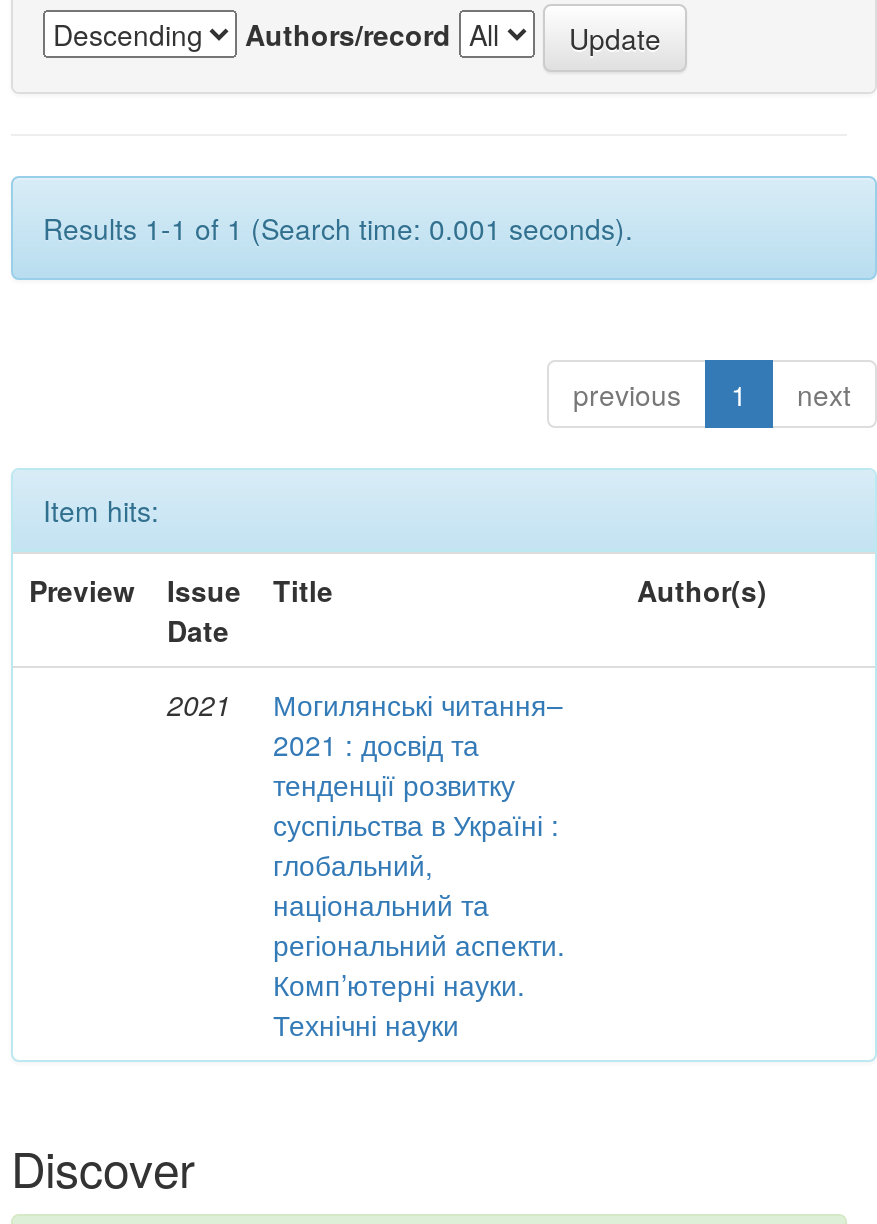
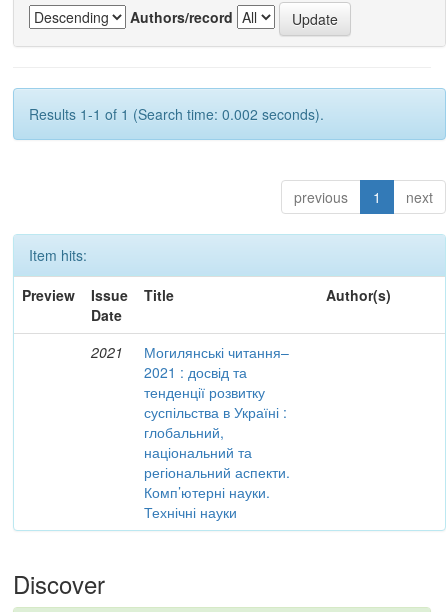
- Results 1-1 of 1 (Search time: 0.001 seconds).
+ Results 1-1 of 1 (Search time: 0.002 seconds).
